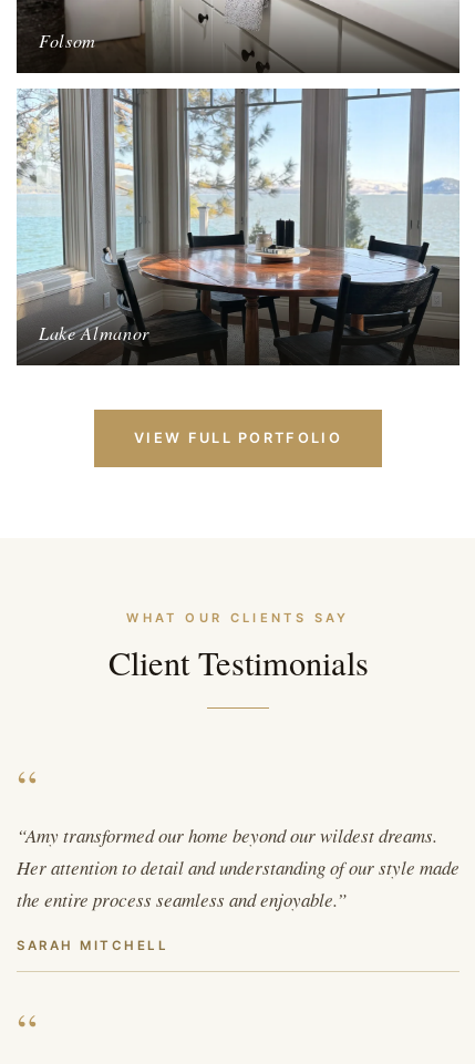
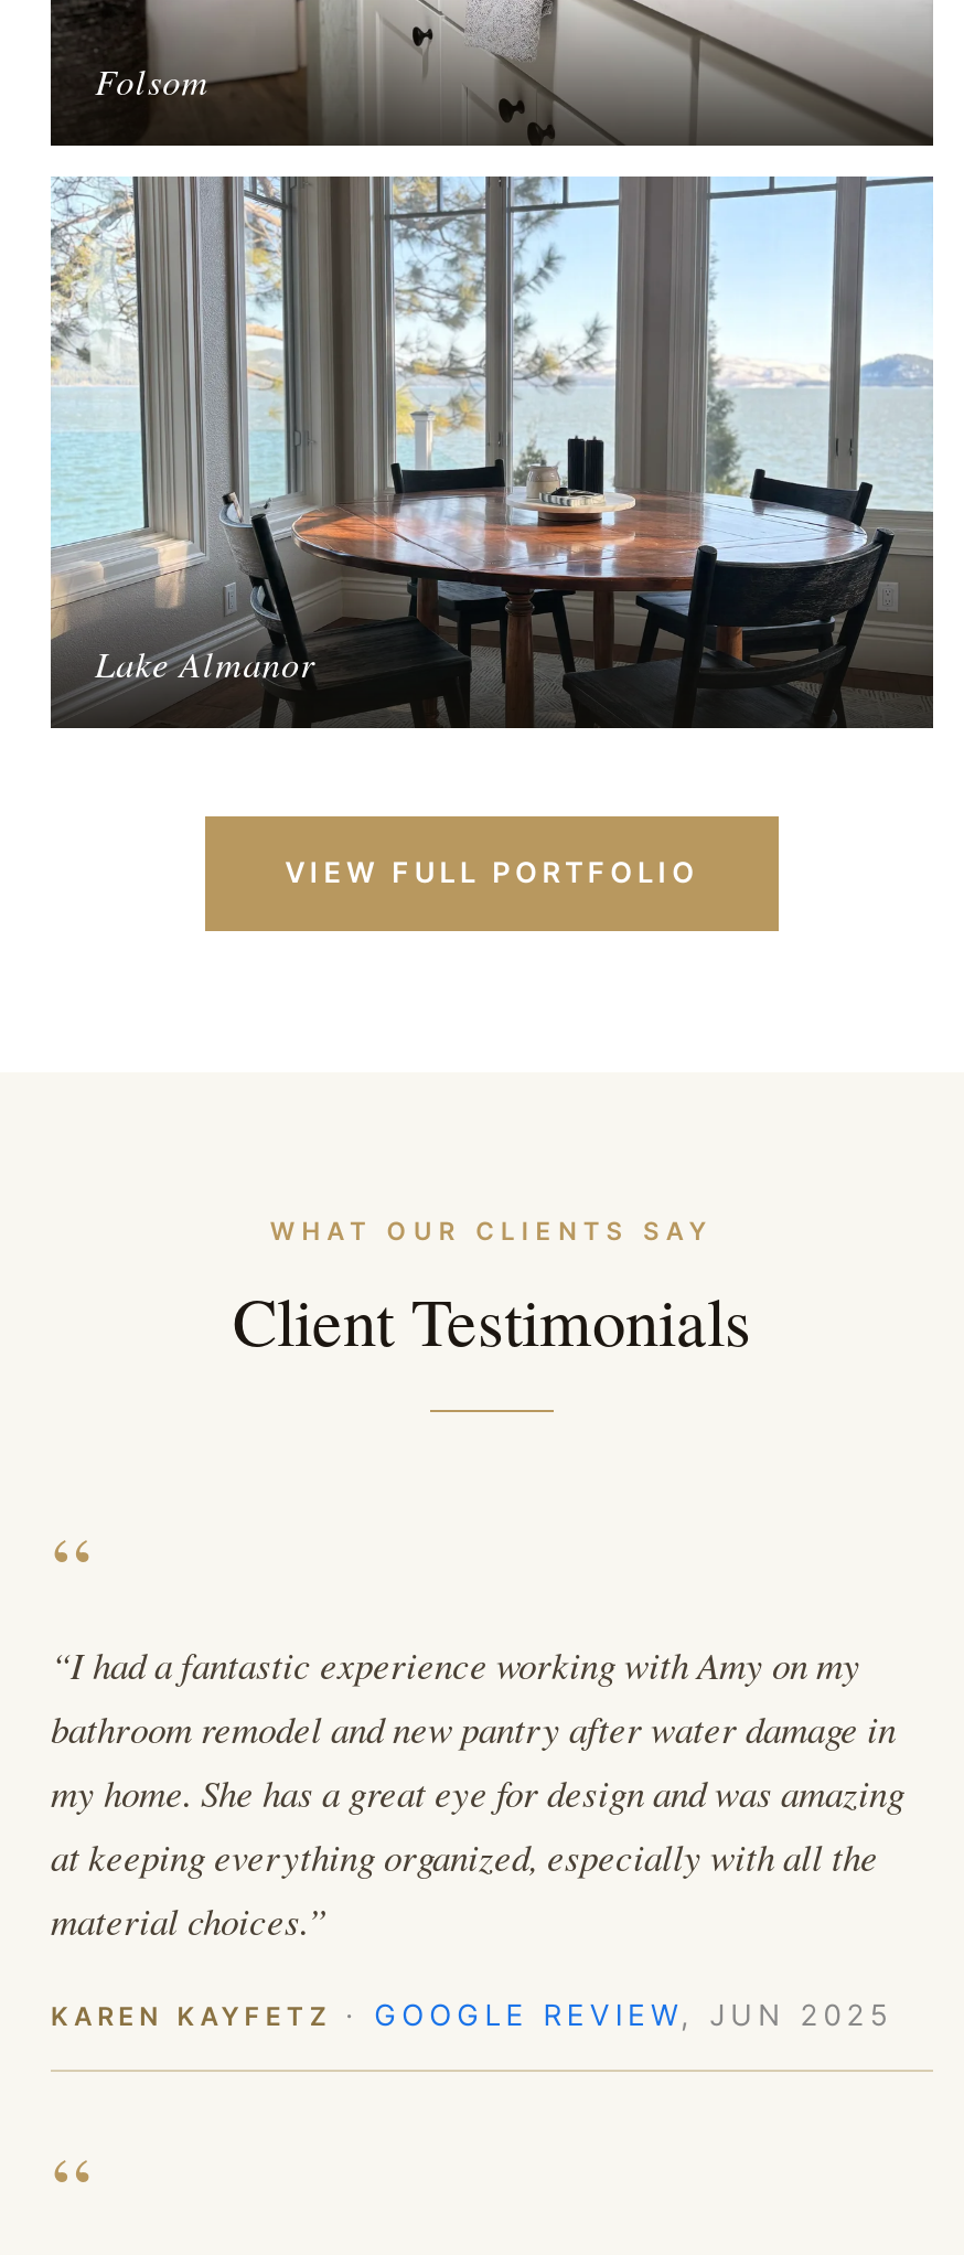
- “Amy transformed our home beyond our wildest dreams.
- Her attention to detail and understanding of our style made
- the entire process seamless and enjoyable.”
+ “I had a fantastic experience working with Amy on my
+ bathroom remodel and new pantry after water damage in
+ my home. She has a great eye for design and was amazing
+ at keeping everything organized, especially with all the
+ material choices.”

- SARAH MITCHELL
+ KAREN KAYFETZ · GOOGLE REVIEW, JUN 2025
